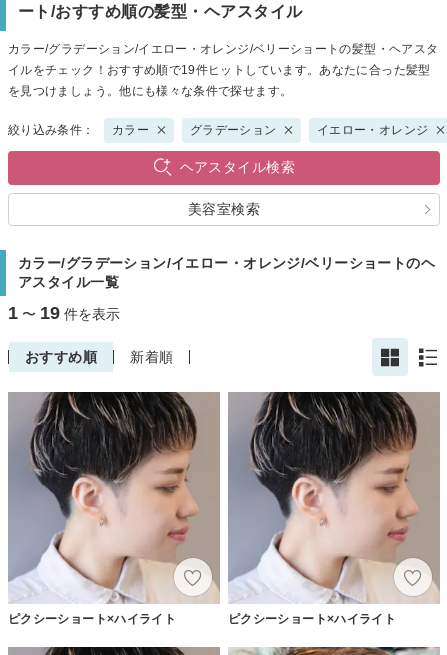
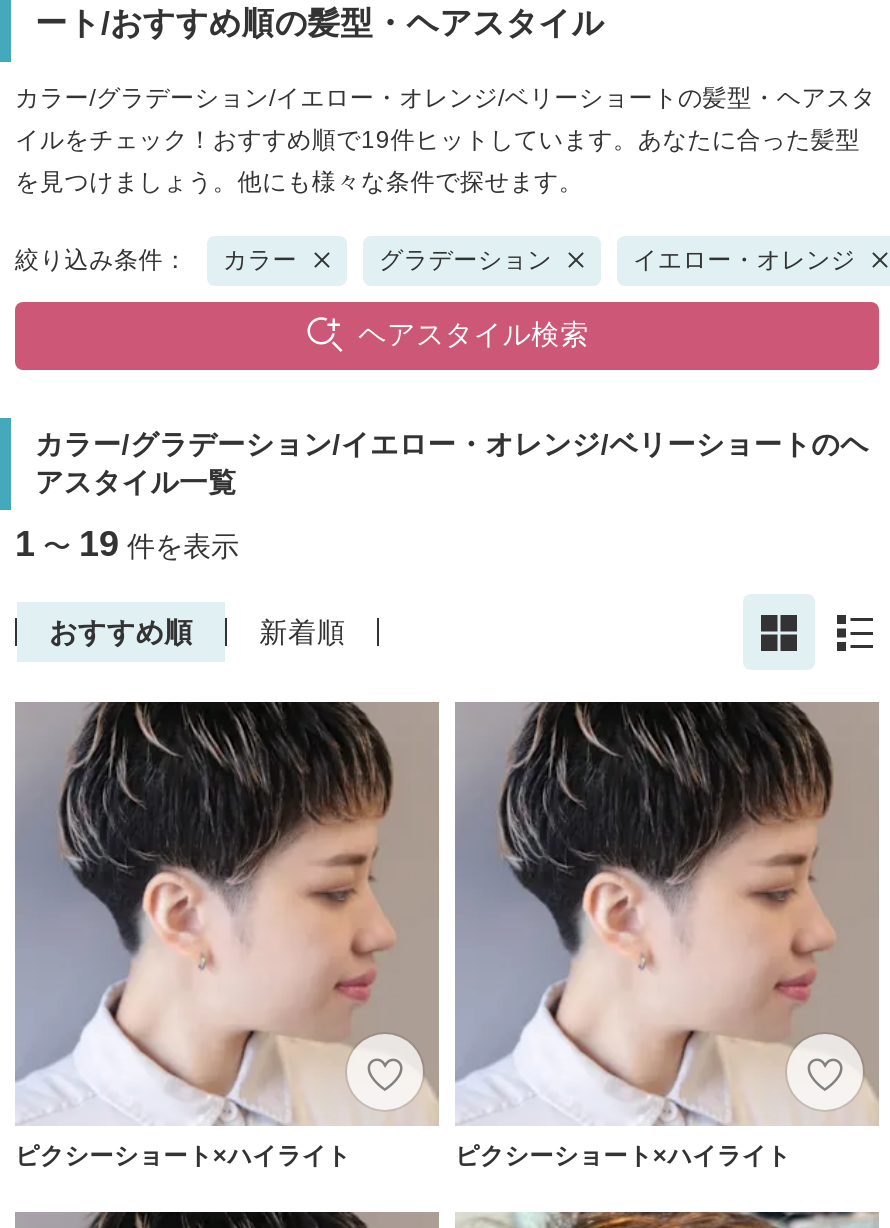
- 美容室検索
